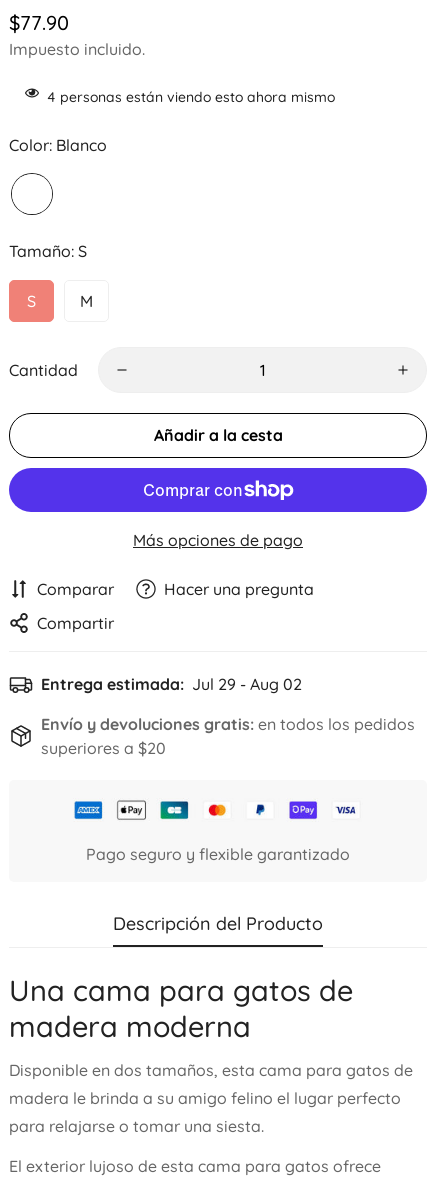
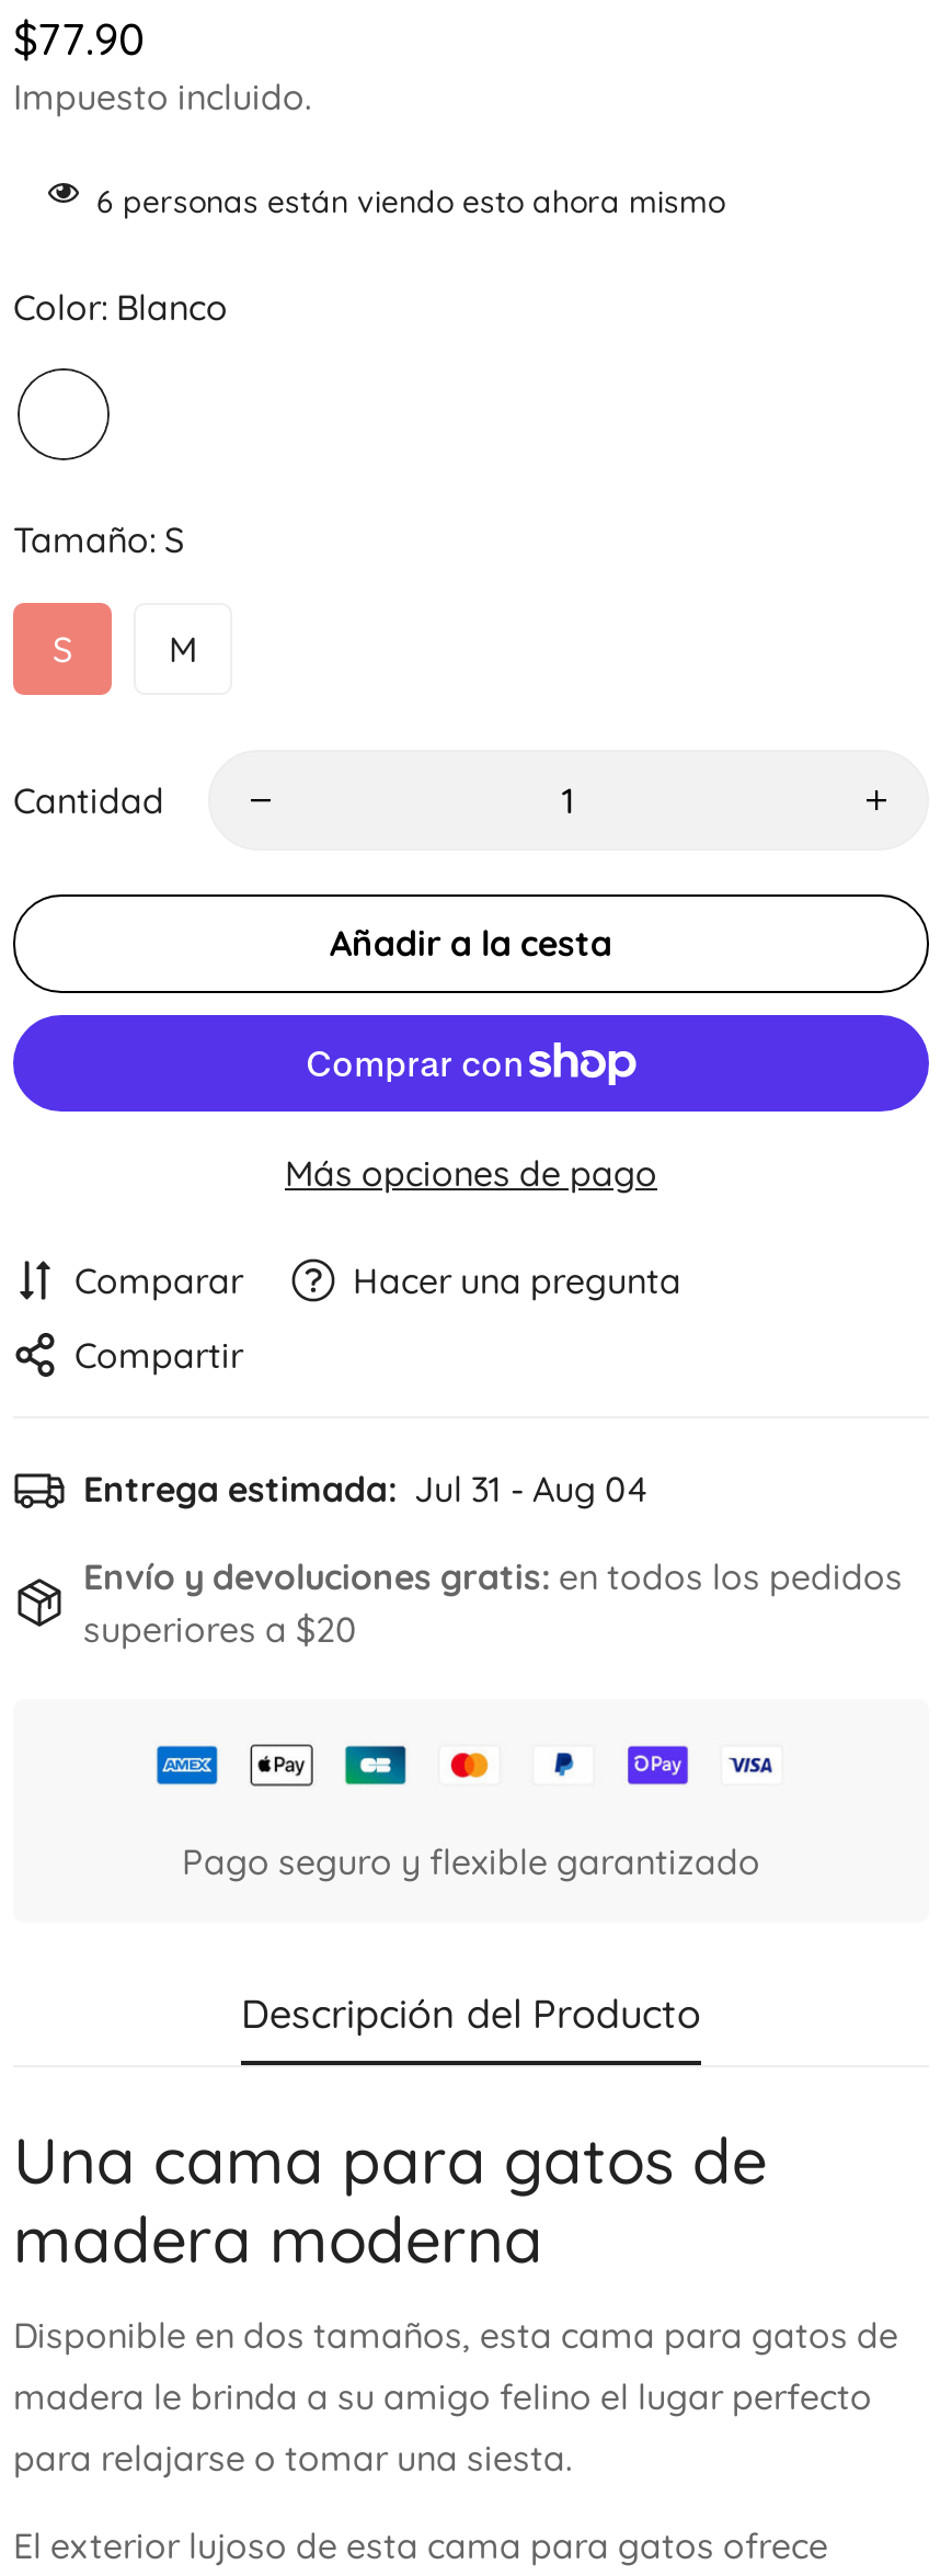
- 4 personas están viendo esto ahora mismo
+ 6 personas están viendo esto ahora mismo

- Entrega estimada: Jul 29 - Aug 02
+ Entrega estimada: Jul 31 - Aug 04
